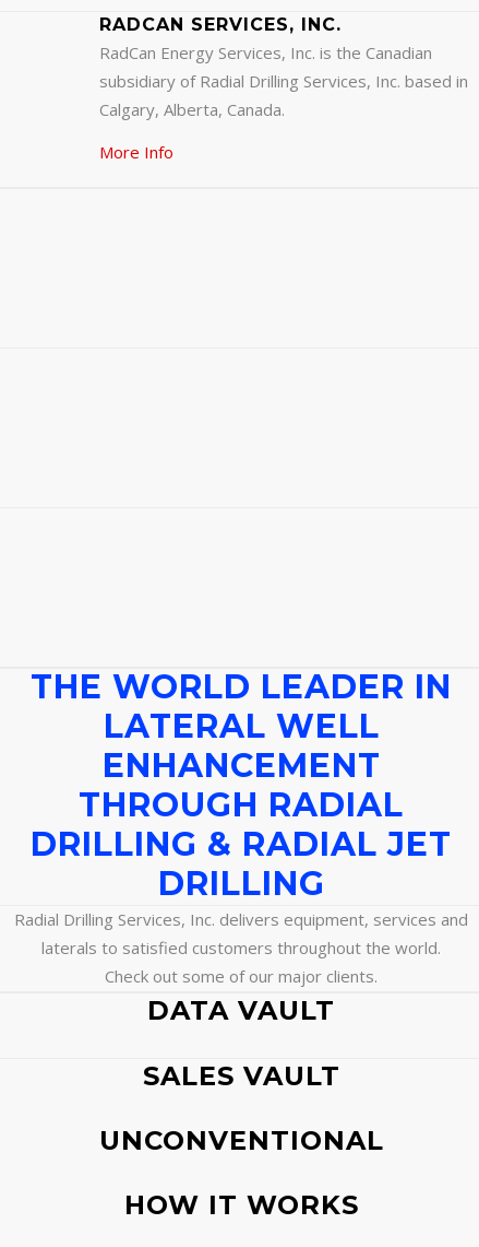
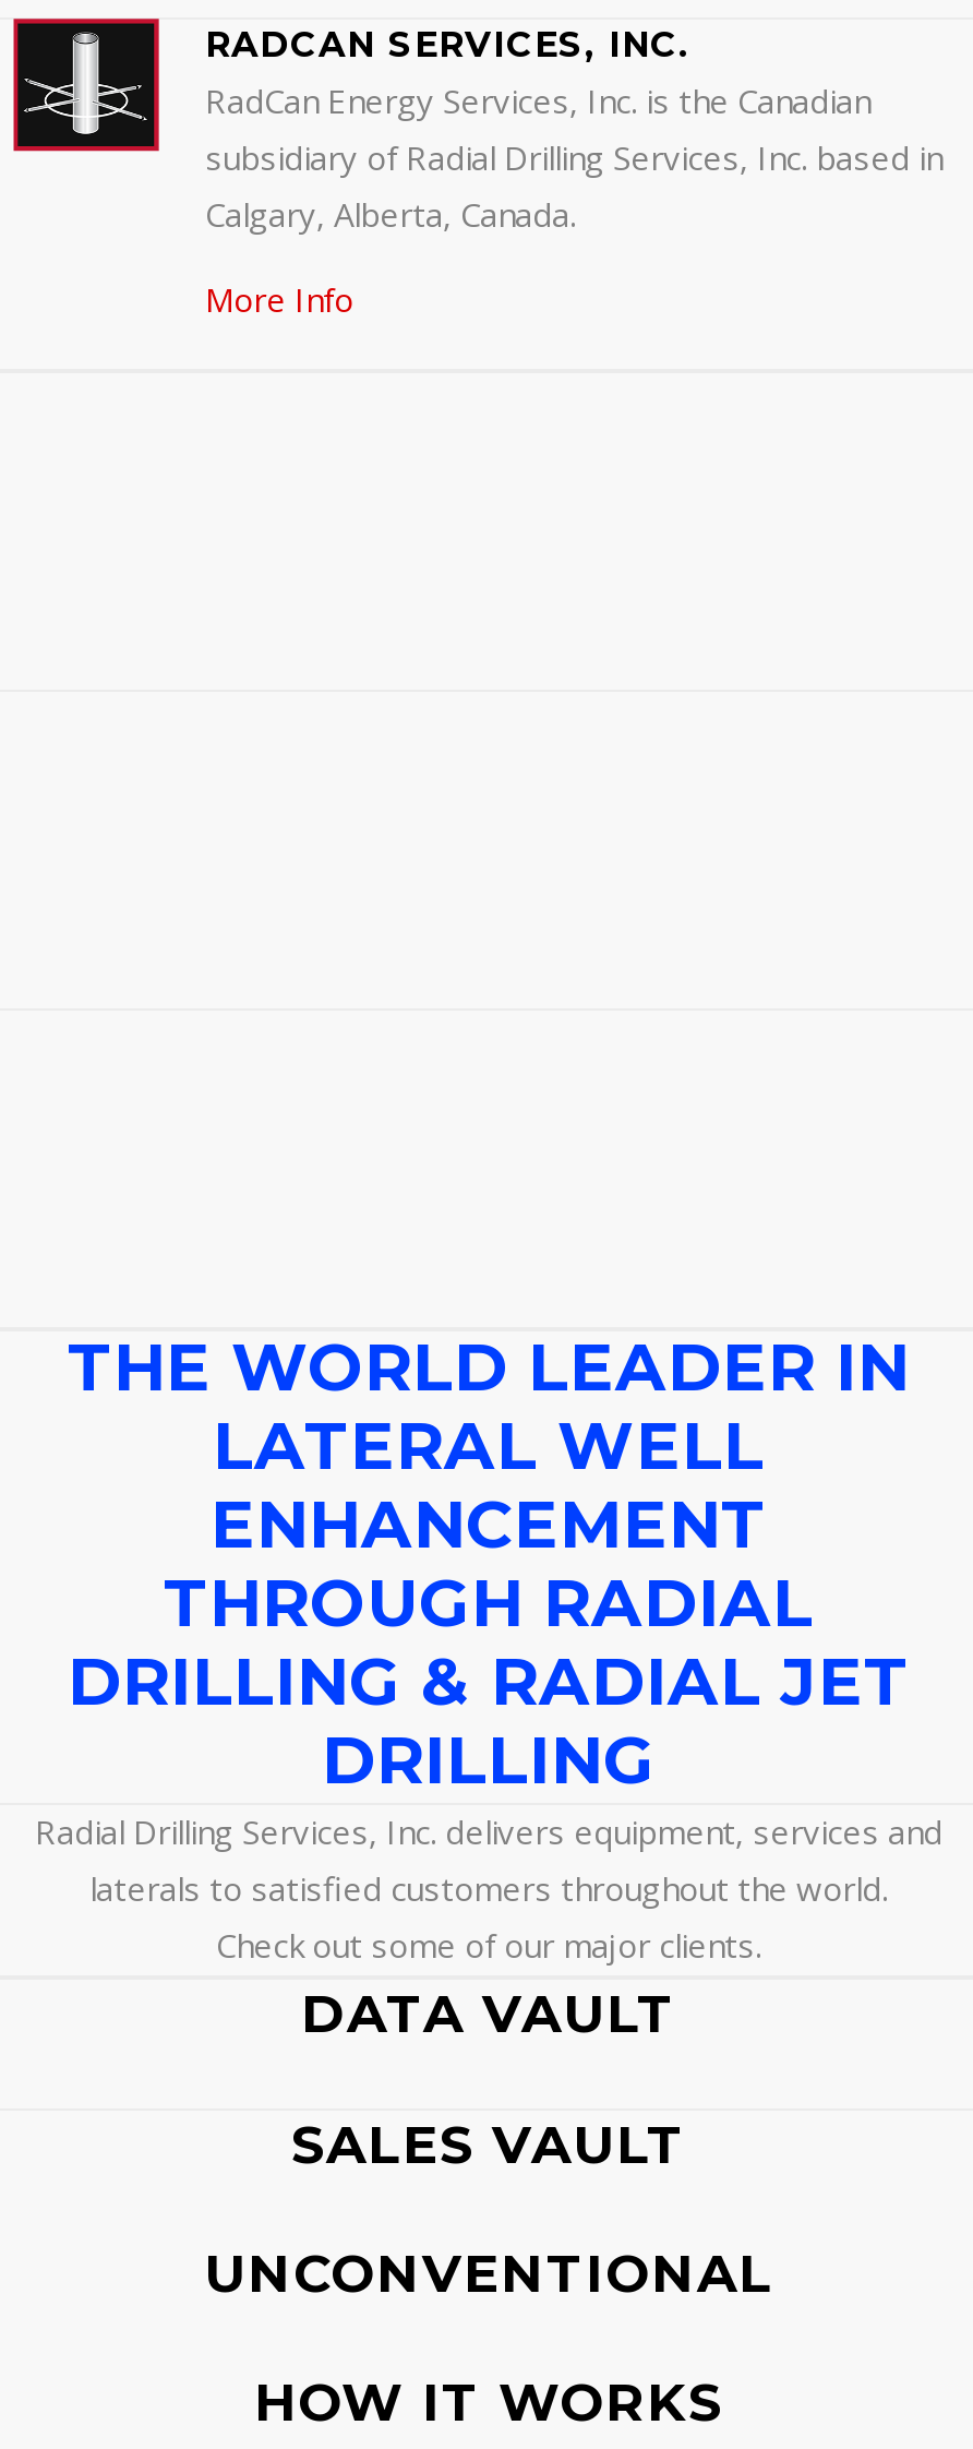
+ [image]
